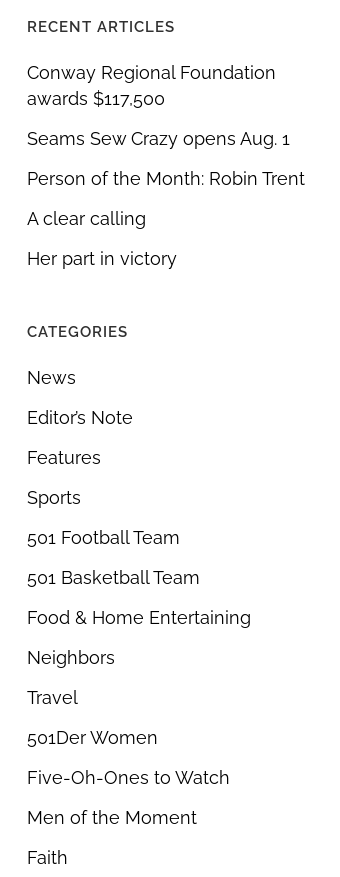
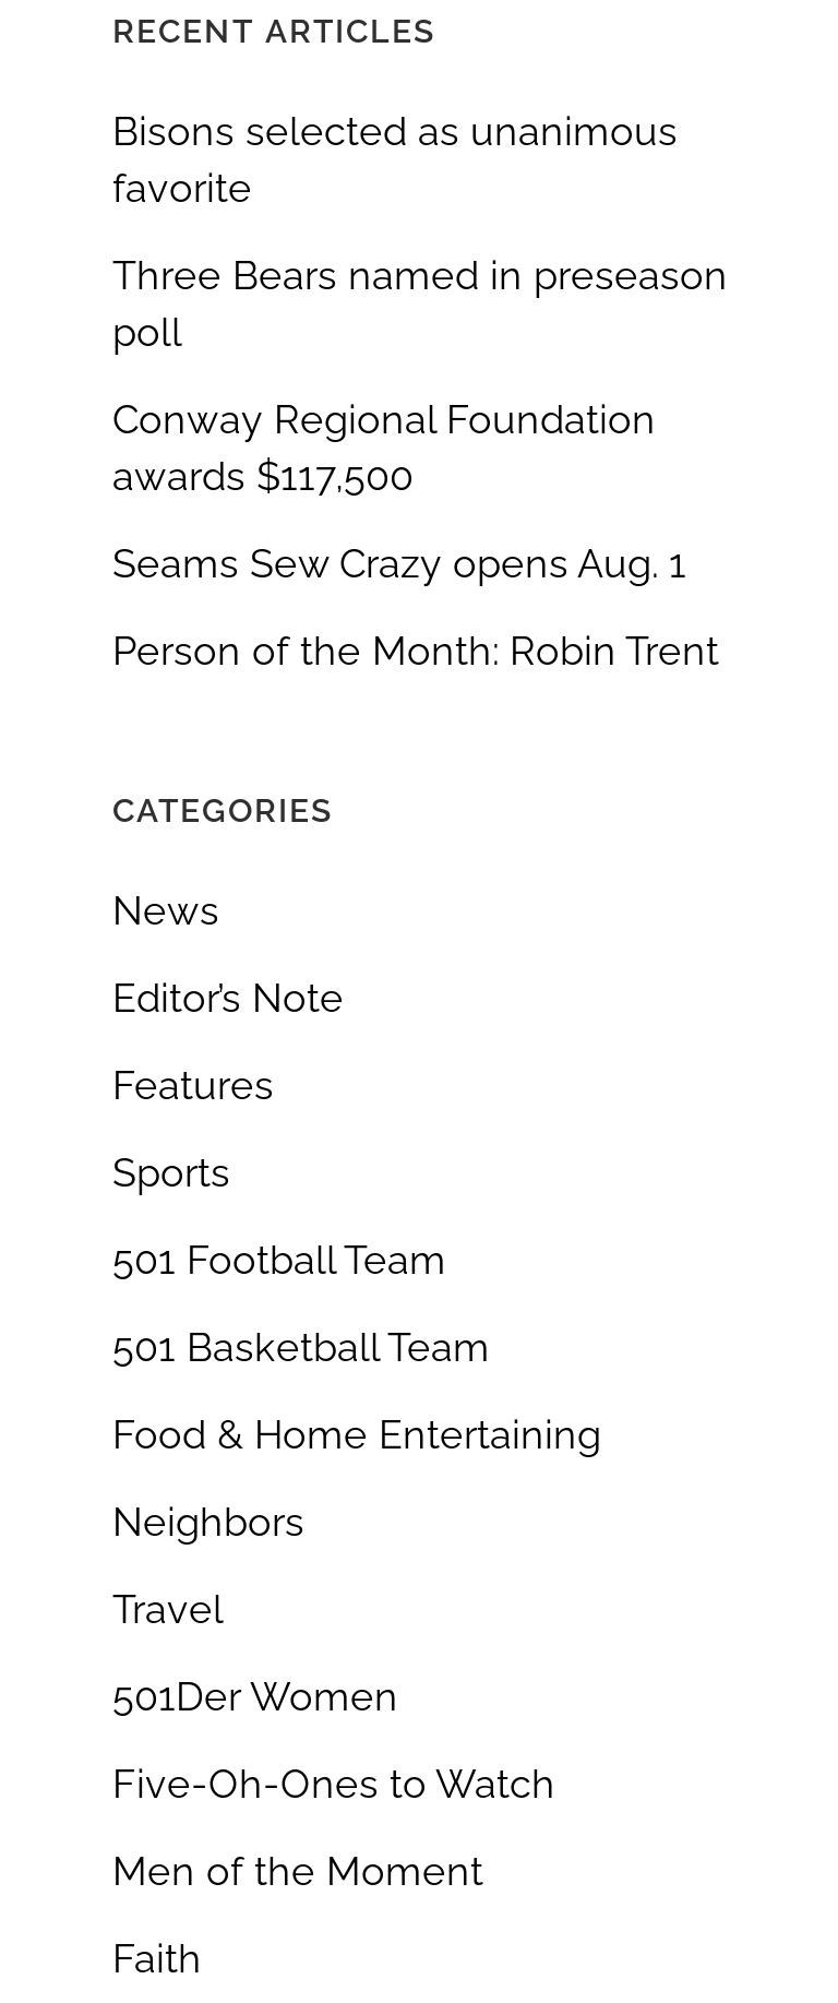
+ Bisons selected as unanimous
+ favorite
+ Three Bears named in preseason
+ poll

moved down: Conway Regional Foundation | awards $117,500 | Seams Sew Crazy opens Aug. 1 | Person of the Month: Robin Trent

- A clear calling
- Her part in victory
